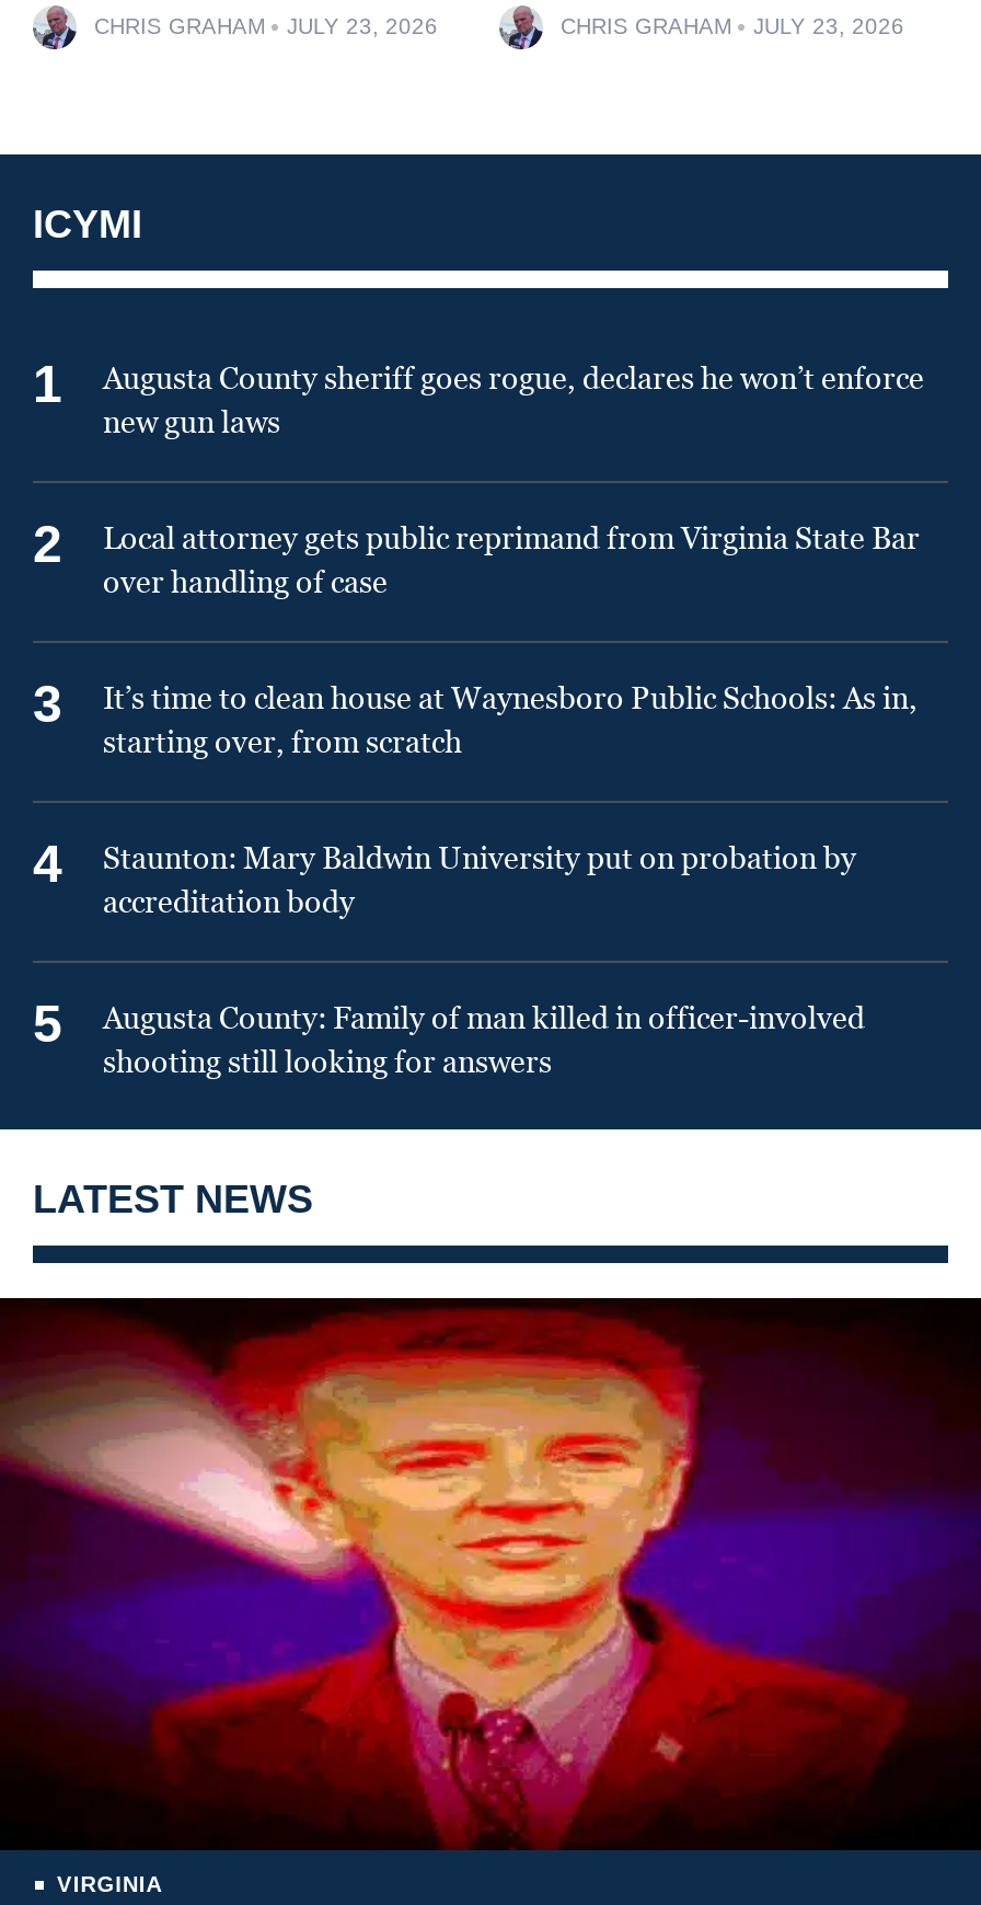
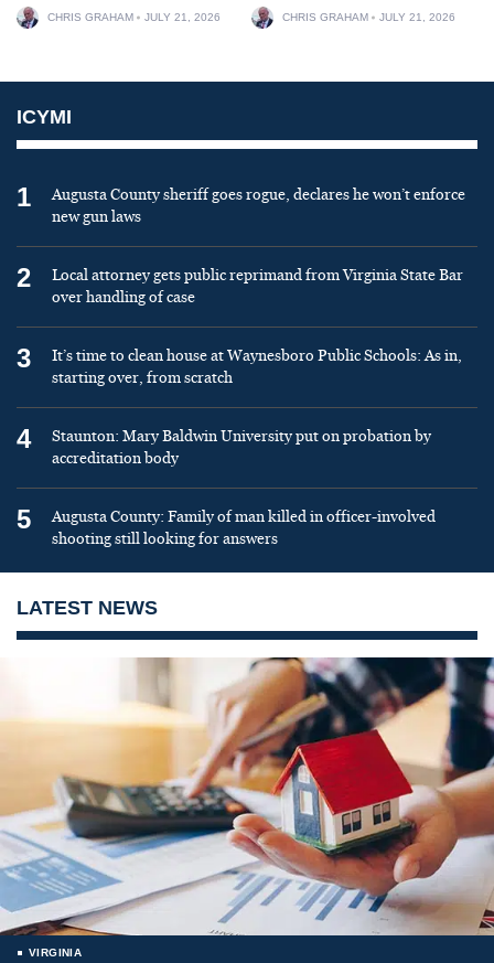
- CHRIS GRAHAM JULY 23, 2026
+ CHRIS GRAHAM JULY 21, 2026

- CHRIS GRAHAM JULY 23, 2026
+ CHRIS GRAHAM JULY 21, 2026

- [image]
+ [image]
